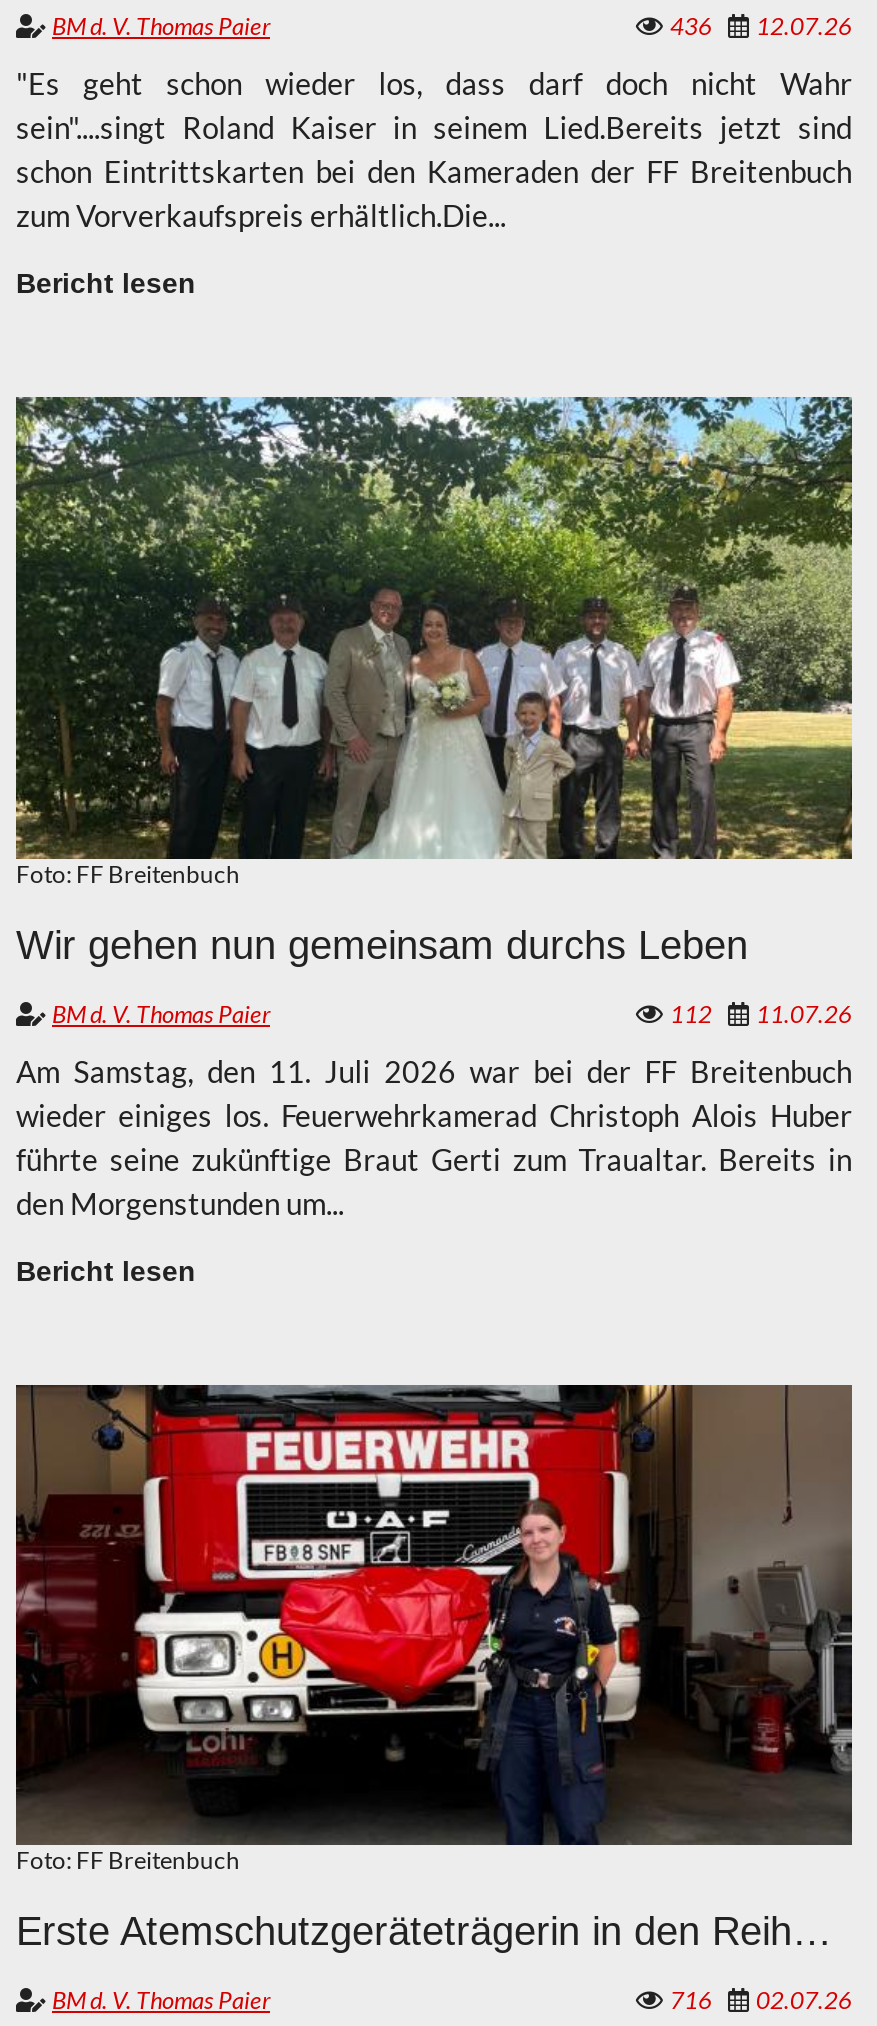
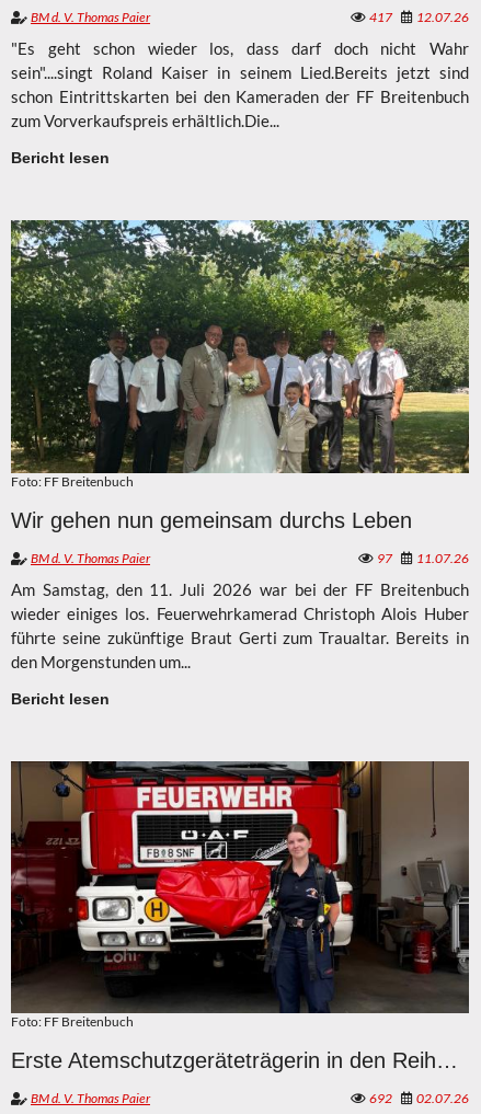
- 436 12.07.26
+ 417 12.07.26

- 112 11.07.26
+ 97 11.07.26

- 716 02.07.26
+ 692 02.07.26
